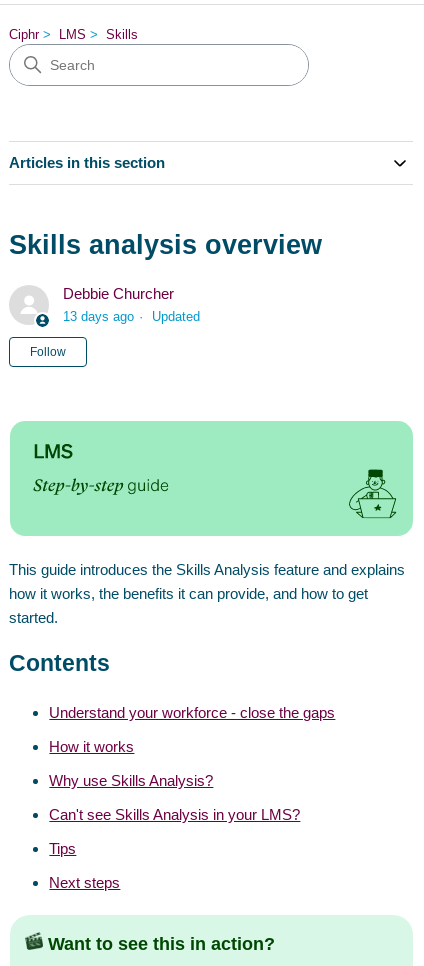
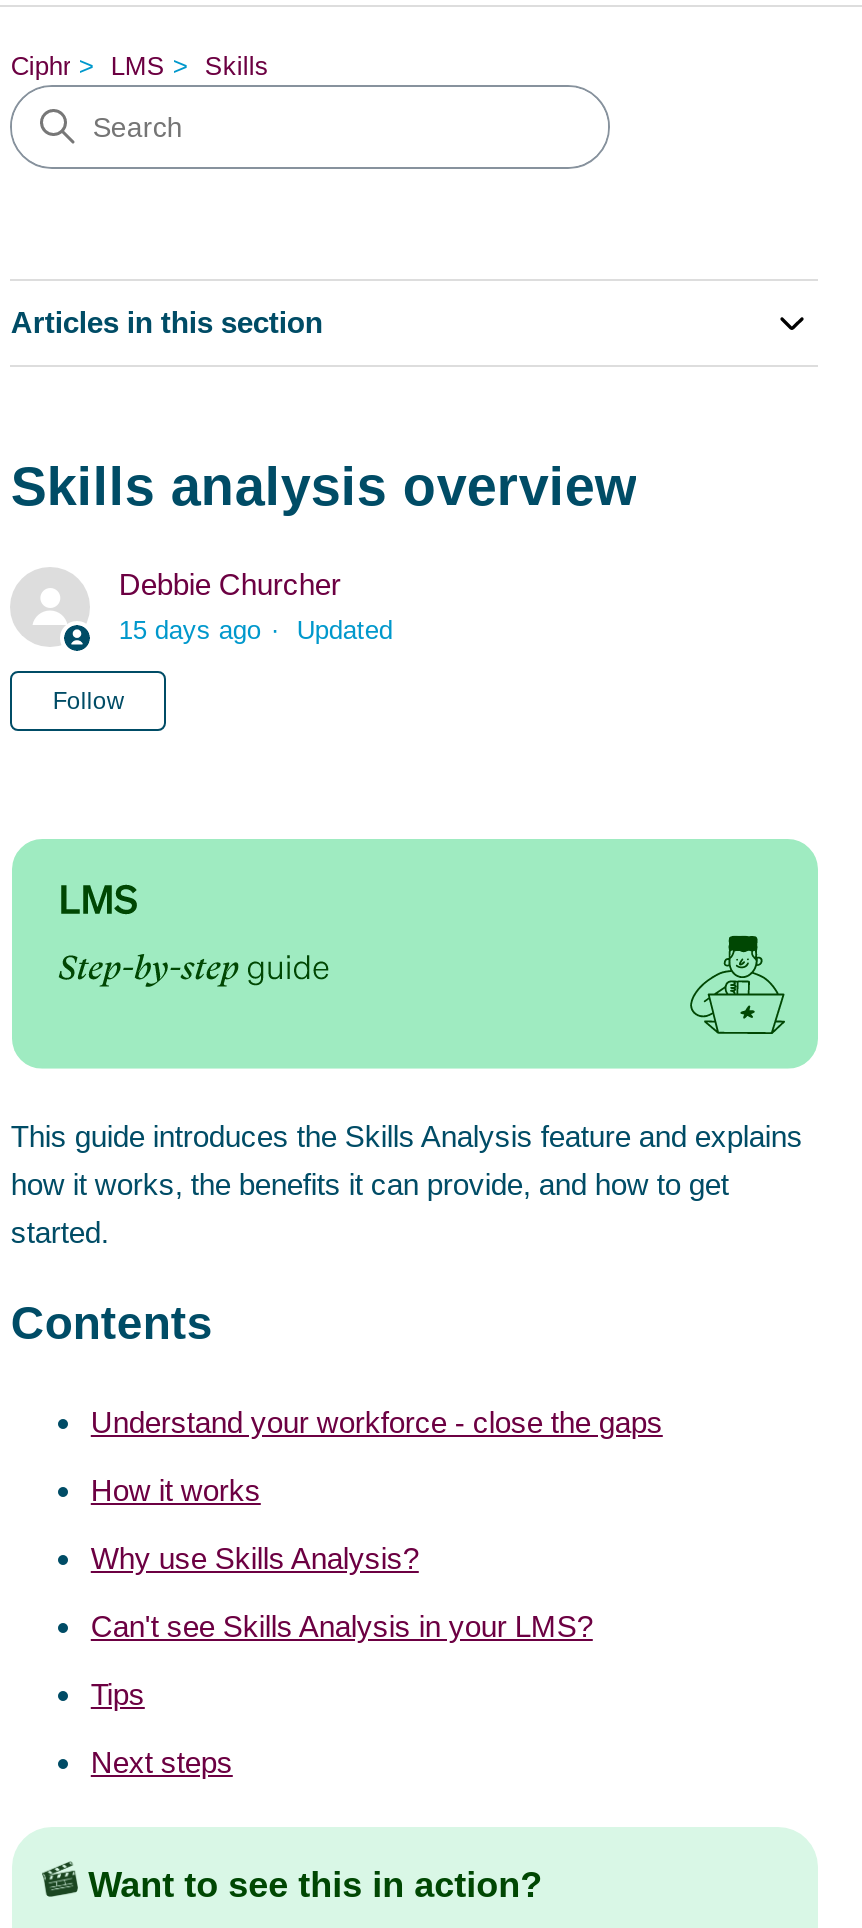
- 13 days ago Updated
+ 15 days ago Updated
